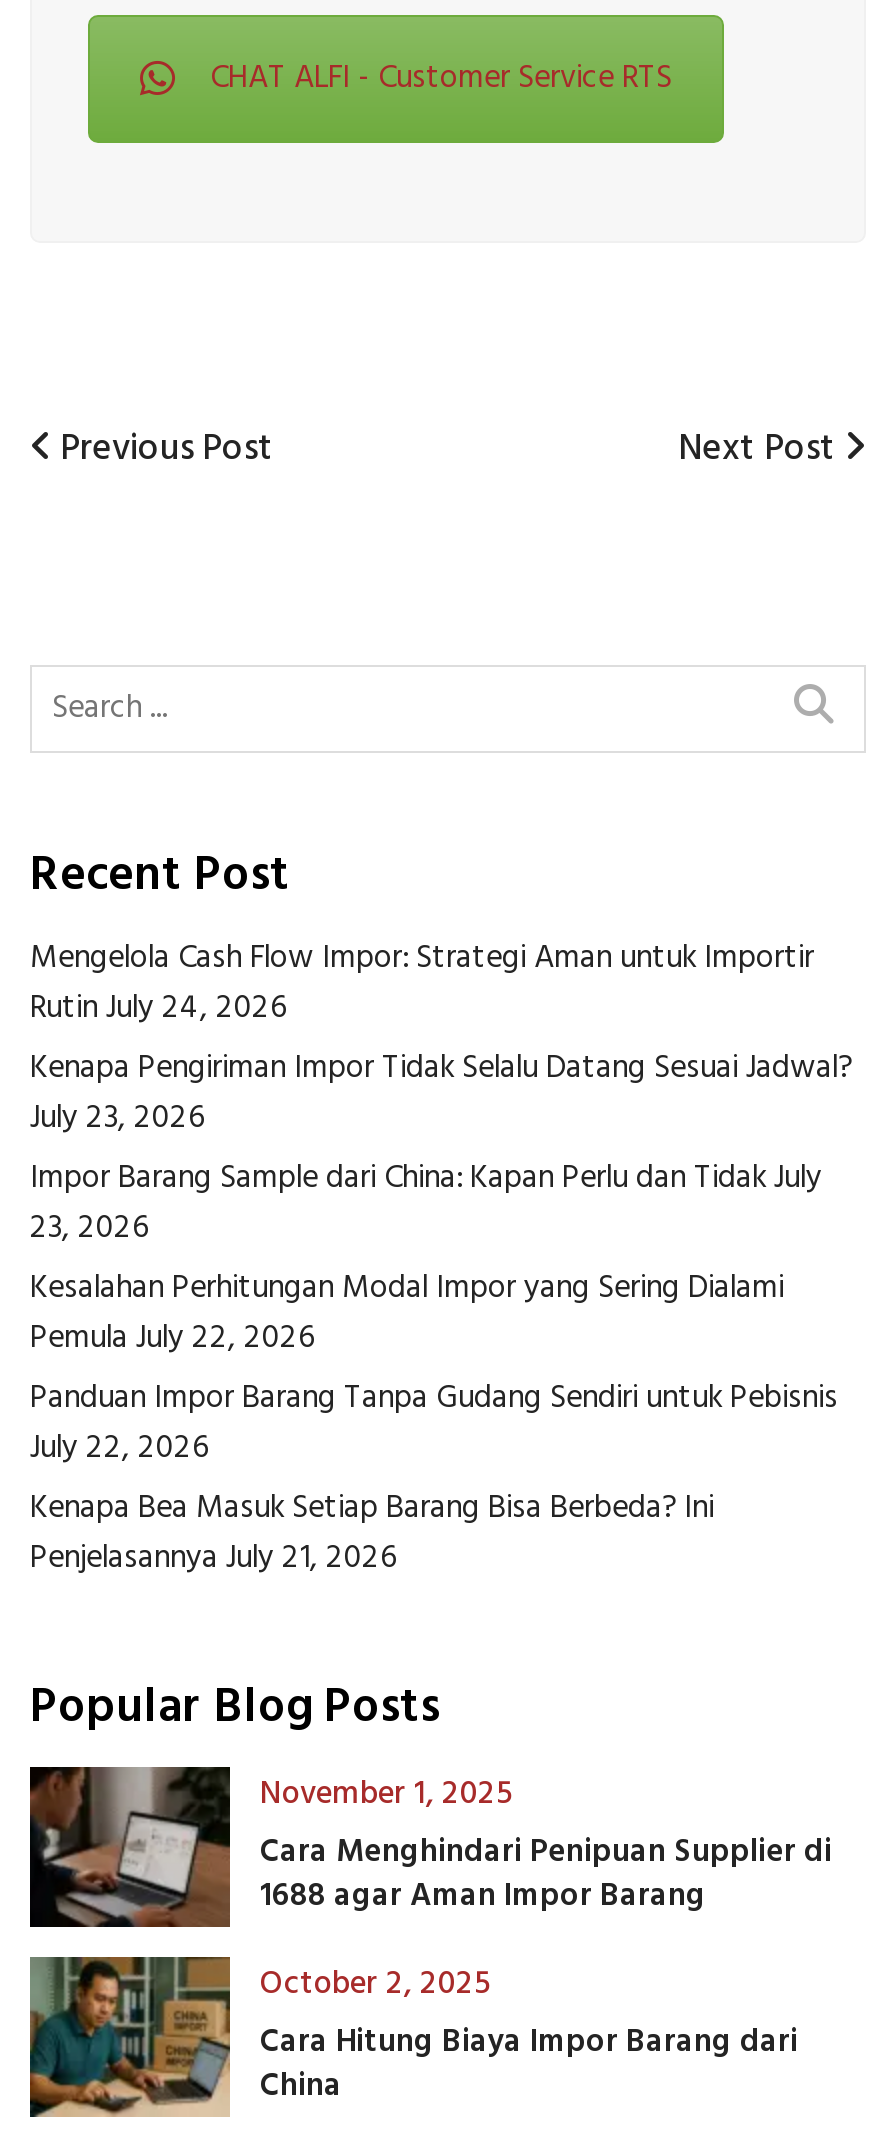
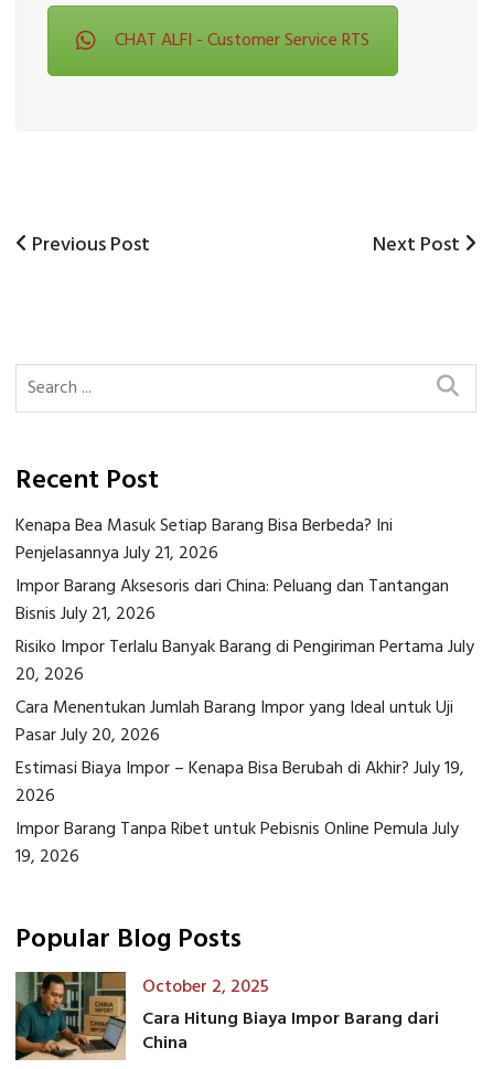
- Mengelola Cash Flow Impor: Strategi Aman untuk Importir
- Rutin July 24, 2026
- Kenapa Pengiriman Impor Tidak Selalu Datang Sesuai Jadwal?
- July 23, 2026
- Impor Barang Sample dari China: Kapan Perlu dan Tidak July
- 23, 2026
- Kesalahan Perhitungan Modal Impor yang Sering Dialami
- Pemula July 22, 2026
- Panduan Impor Barang Tanpa Gudang Sendiri untuk Pebisnis
- July 22, 2026

moved up: Kenapa Bea Masuk Setiap Barang Bisa Berbeda? Ini | Penjelasannya July 21, 2026

+ Impor Barang Aksesoris dari China: Peluang dan Tantangan
+ Bisnis July 21, 2026
+ Risiko Impor Terlalu Banyak Barang di Pengiriman Pertama July
+ 20, 2026
+ Cara Menentukan Jumlah Barang Impor yang Ideal untuk Uji
+ Pasar July 20, 2026
+ Estimasi Biaya Impor – Kenapa Bisa Berubah di Akhir? July 19,
+ 2026
+ Impor Barang Tanpa Ribet untuk Pebisnis Online Pemula July
+ 19, 2026

- [image]
- November 1, 2025
- Cara Menghindari Penipuan Supplier di
- 1688 agar Aman Impor Barang
